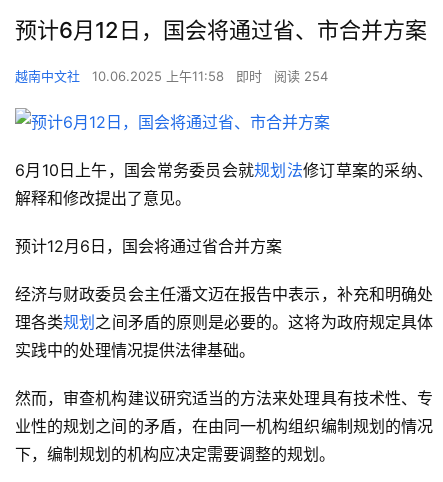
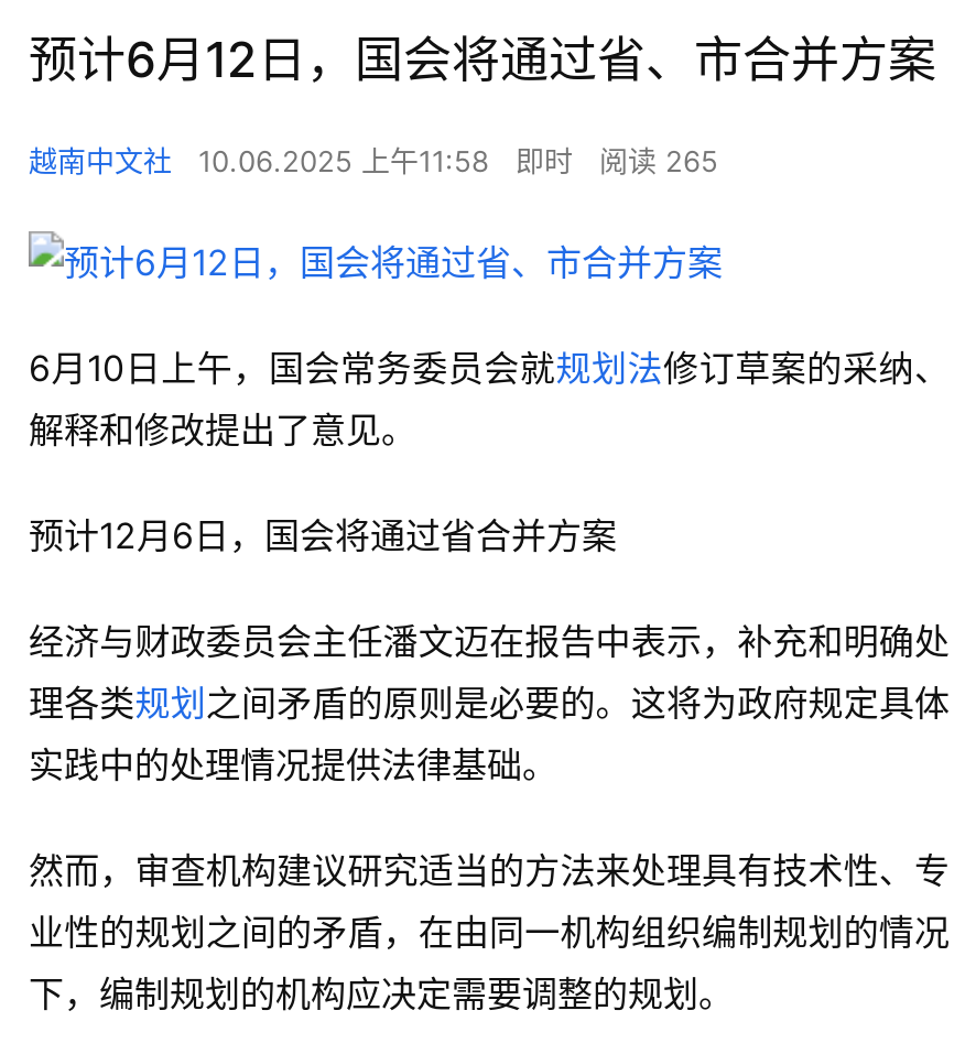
- 越南中文社 10.06.2025 上午11:58 即时 阅读 254
+ 越南中文社 10.06.2025 上午11:58 即时 阅读 265
